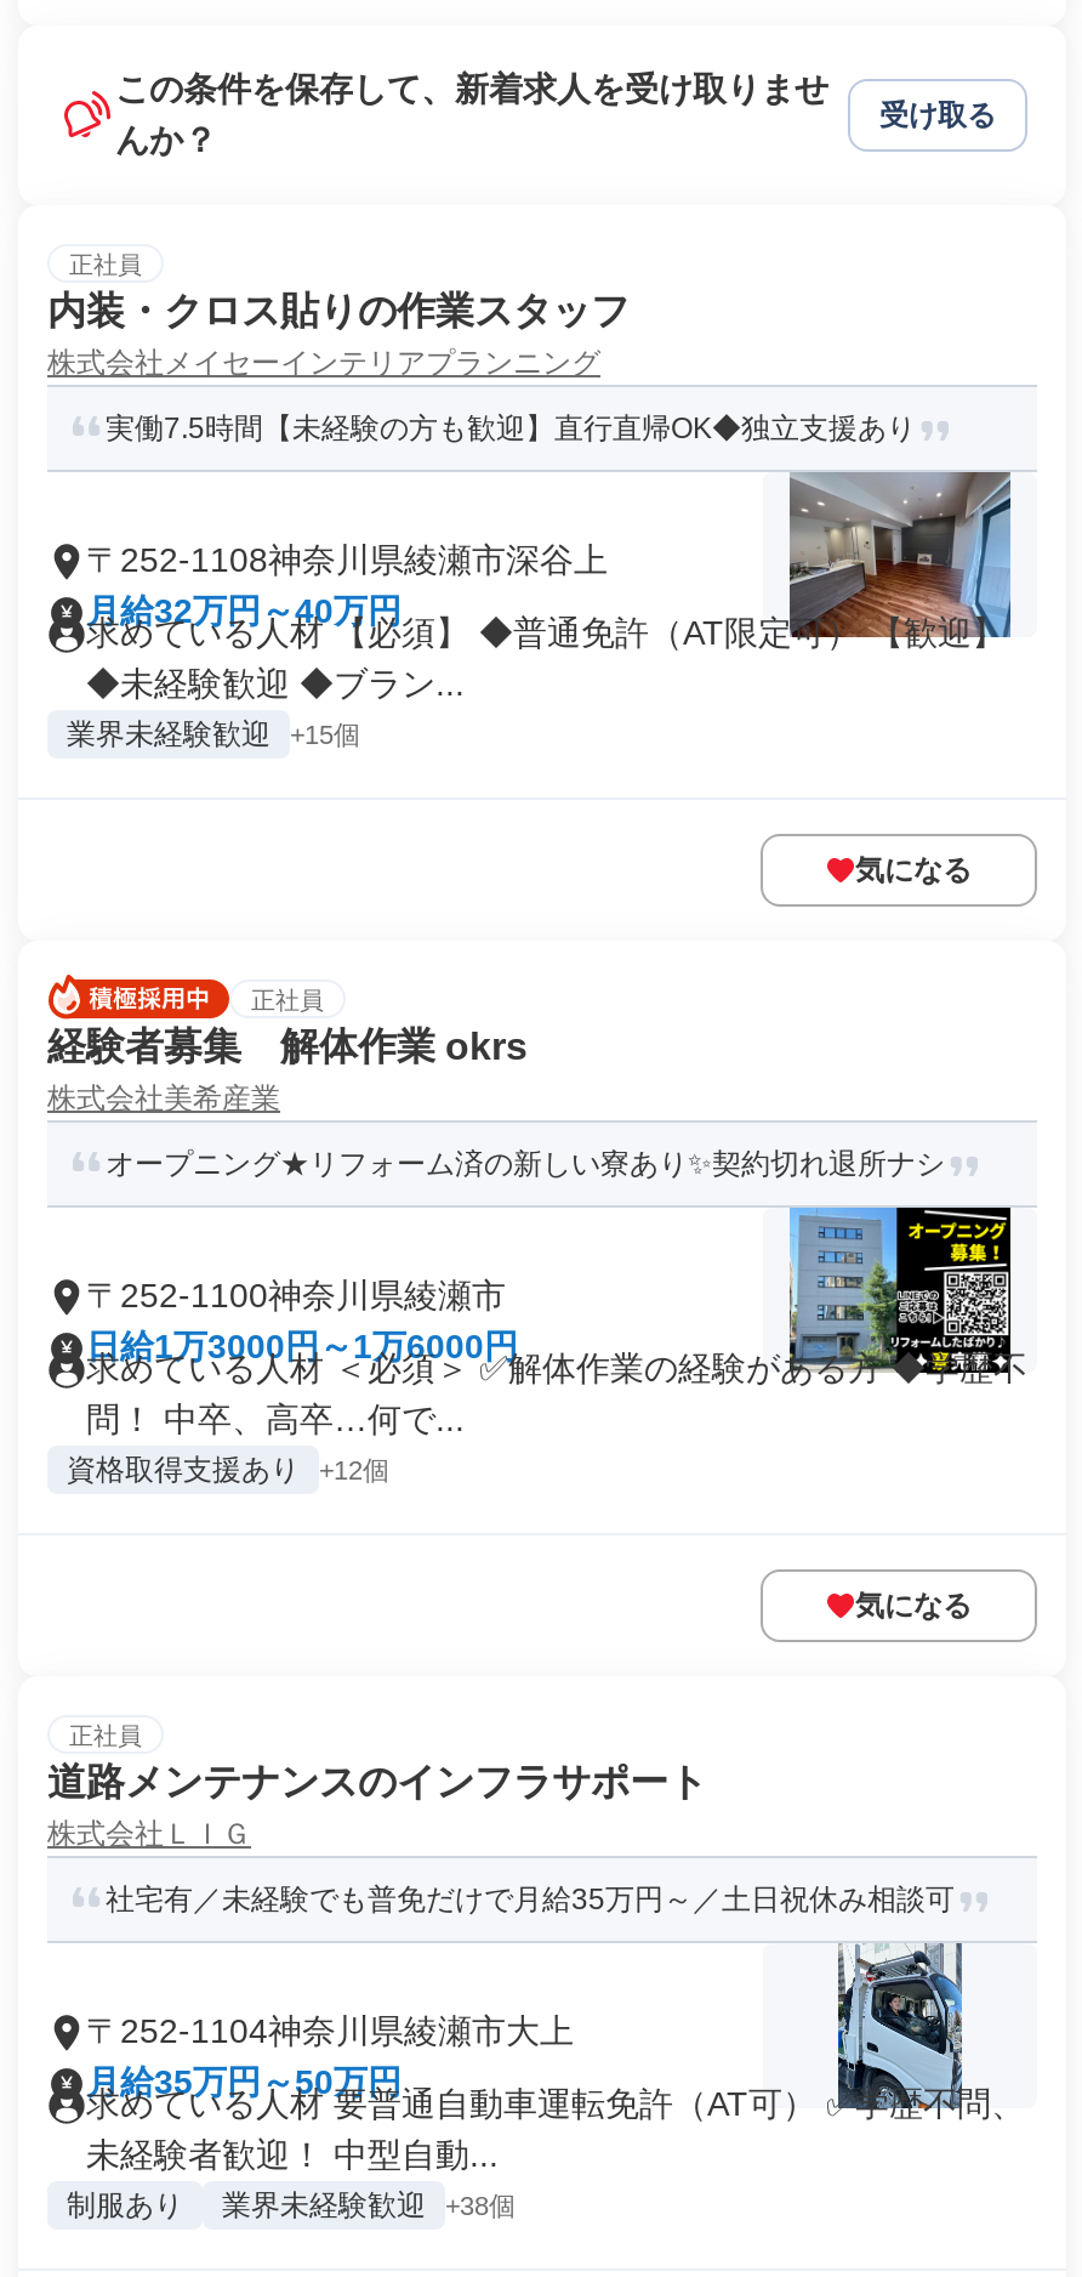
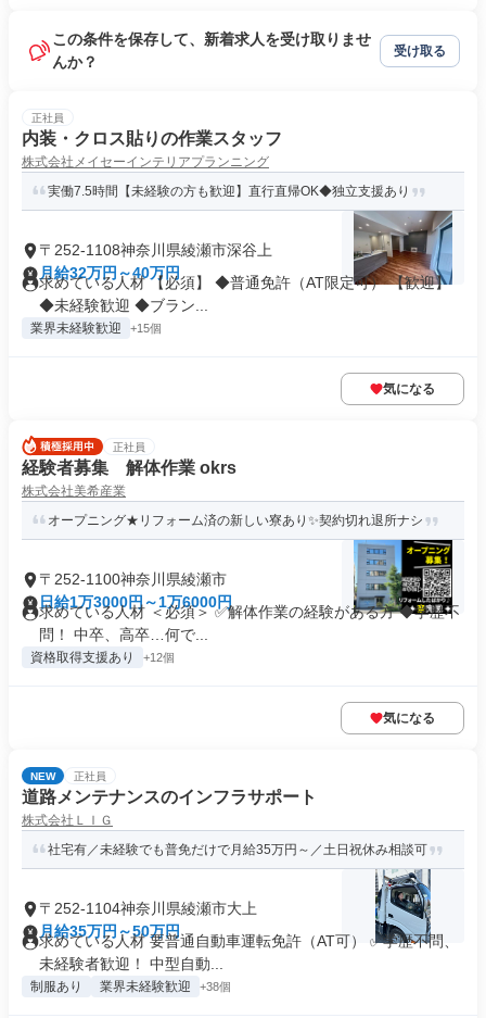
+ NEW
